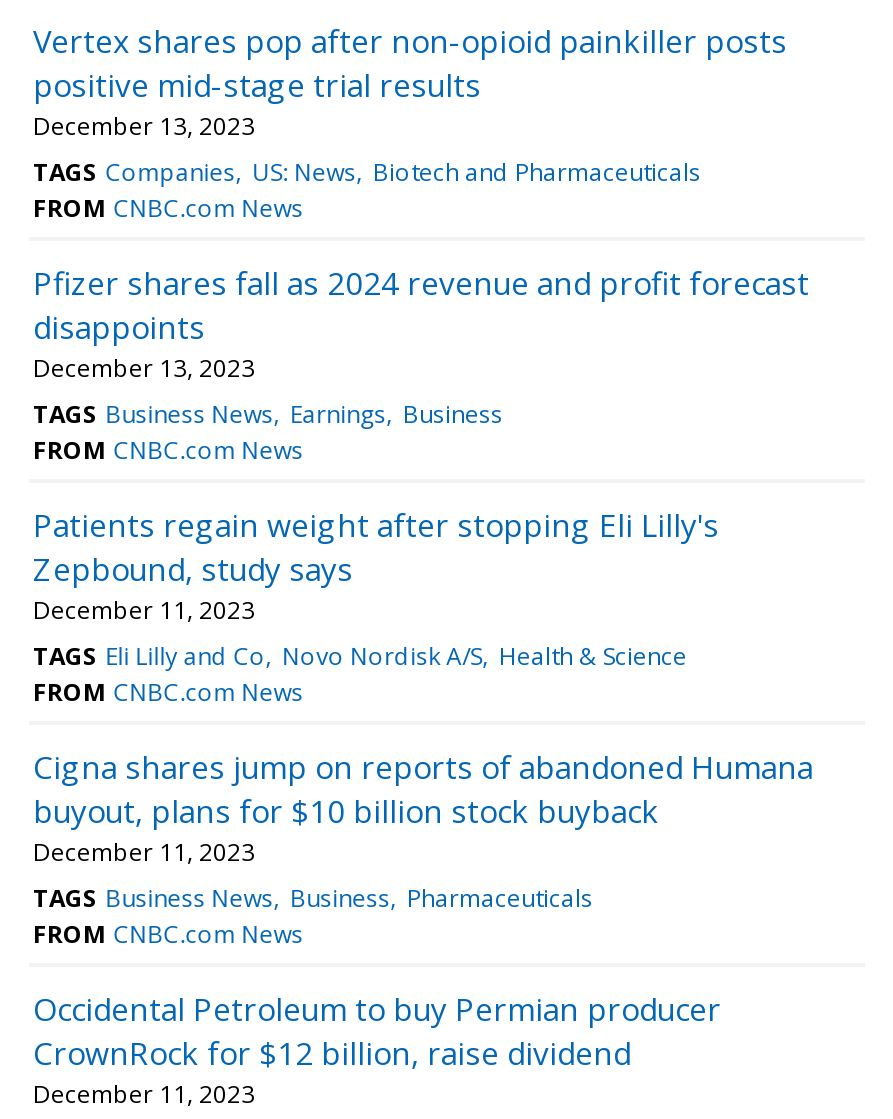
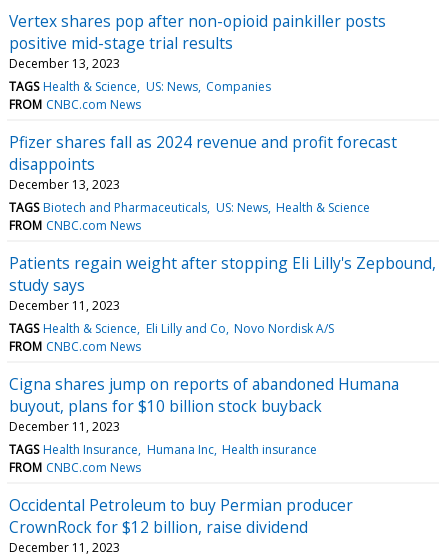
- TAGS Companies US: News Biotech and Pharmaceuticals
+ TAGS Health & Science US: News Companies

- TAGS Business News Earnings Business
+ TAGS Biotech and Pharmaceuticals US: News Health & Science

- TAGS Eli Lilly and Co Novo Nordisk A/S Health & Science
+ TAGS Health & Science Eli Lilly and Co Novo Nordisk A/S

- TAGS Business News Business Pharmaceuticals
+ TAGS Health Insurance Humana Inc Health insurance
